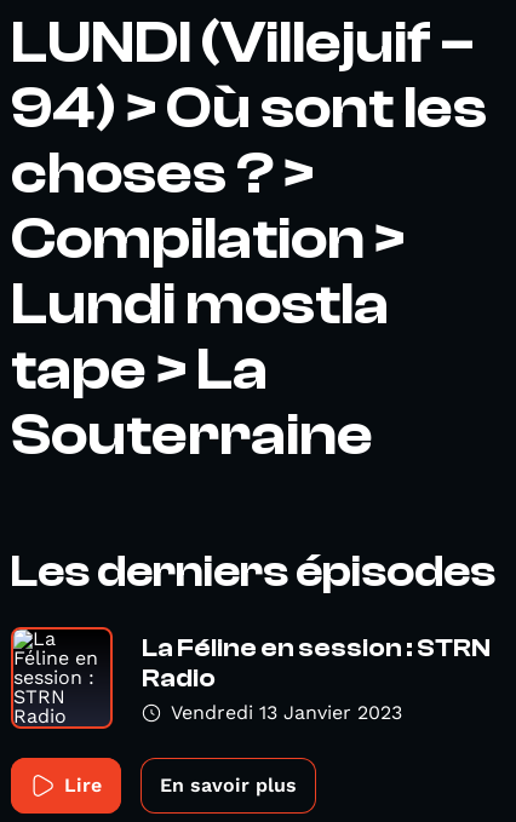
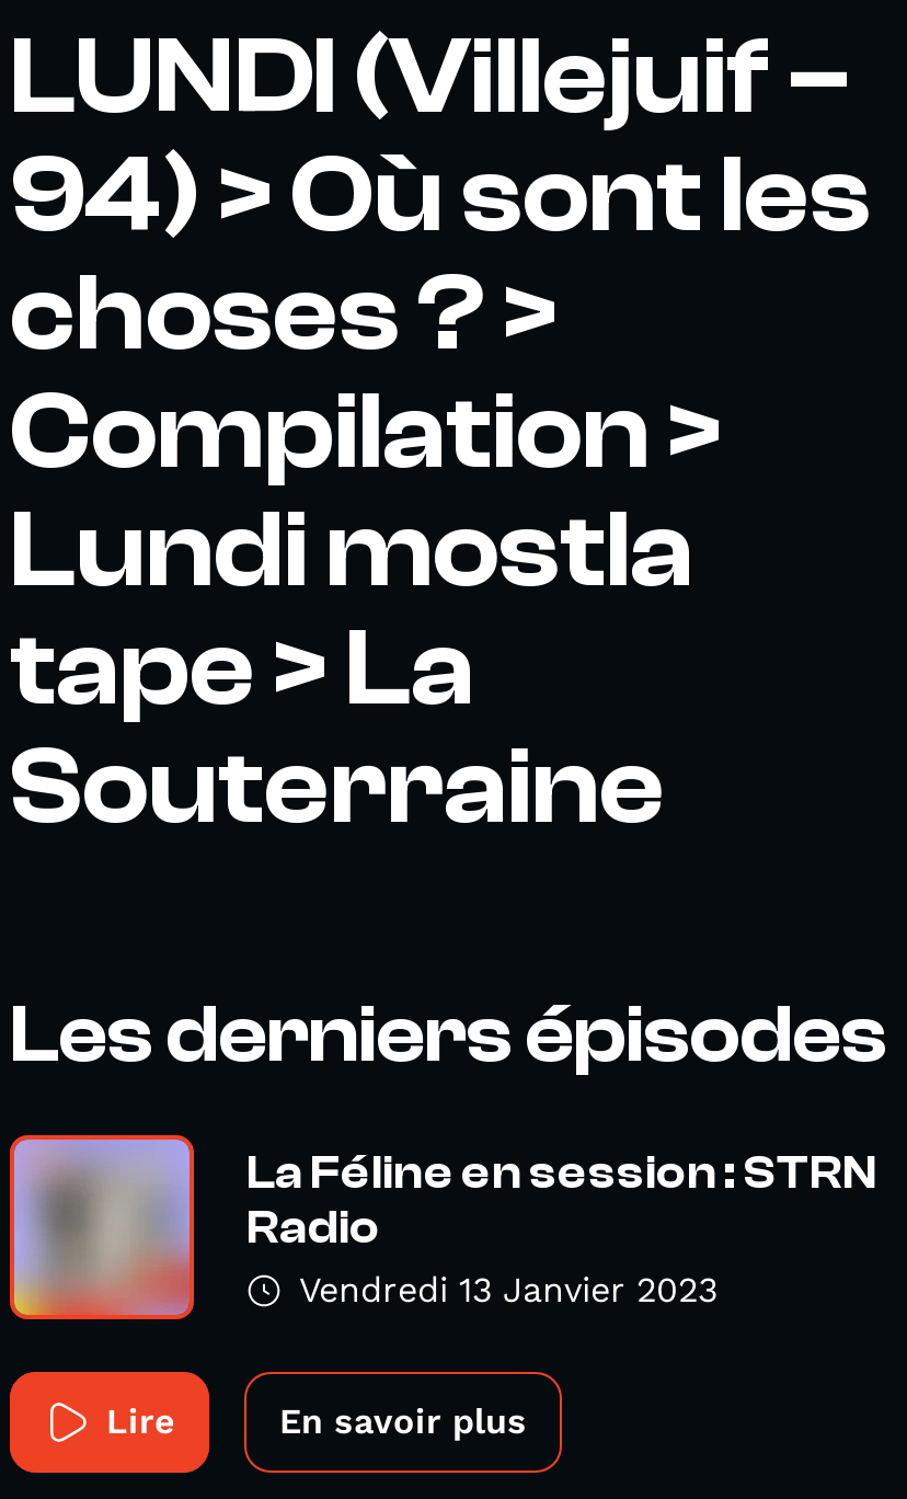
- [image]
+ [image]
